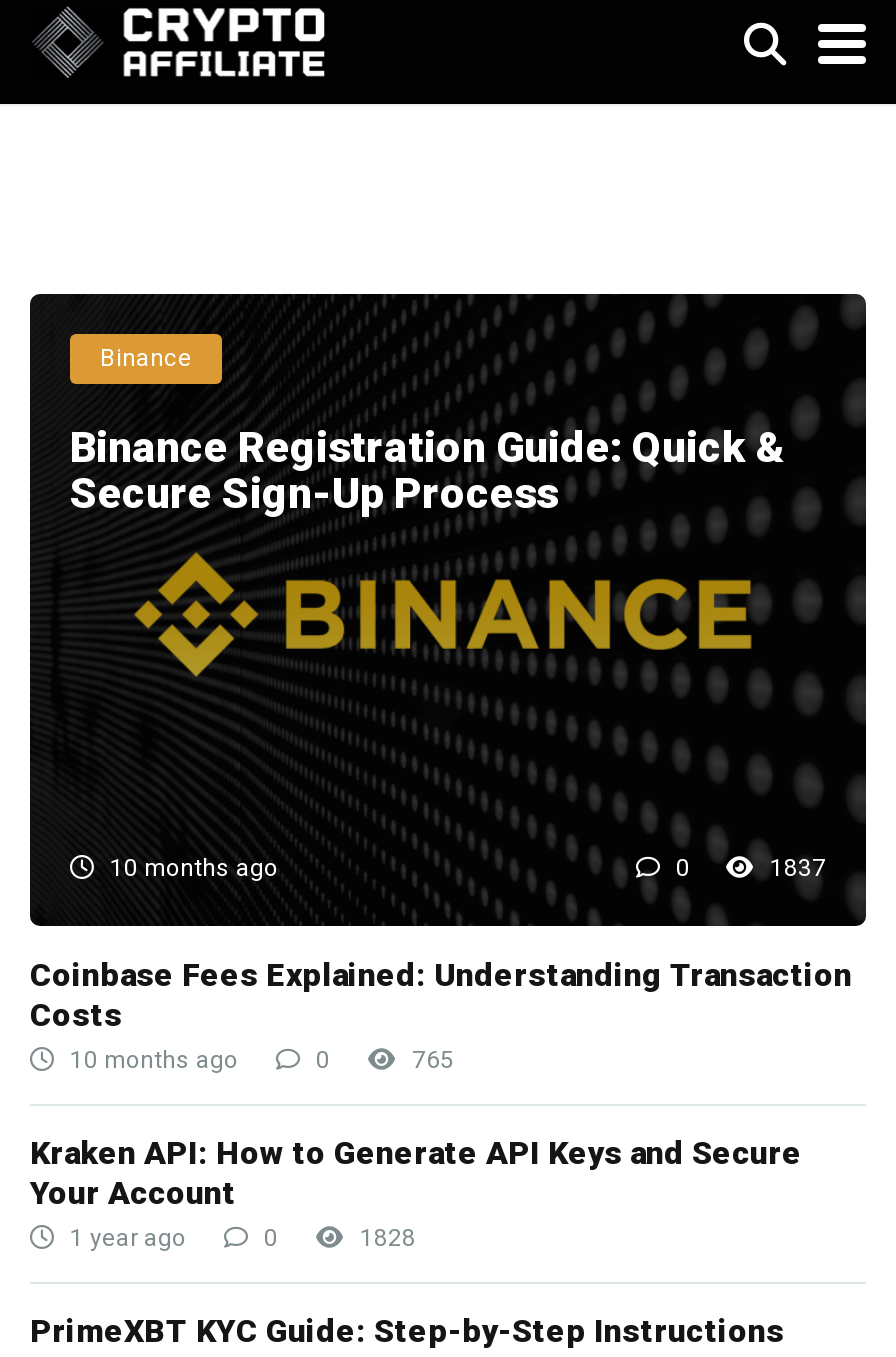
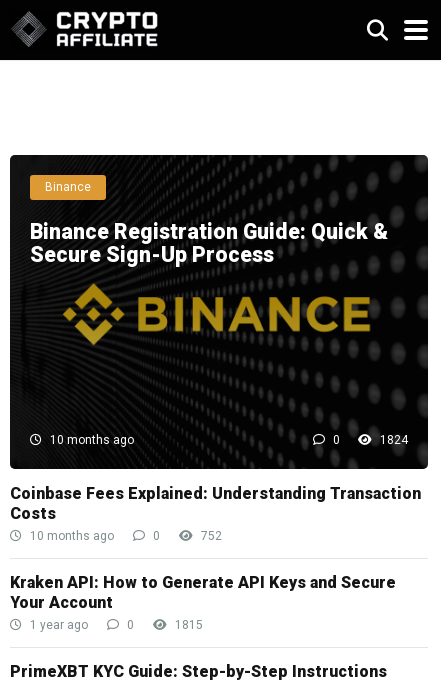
- 1837
+ 1824

- 765
+ 752

- 1828
+ 1815
